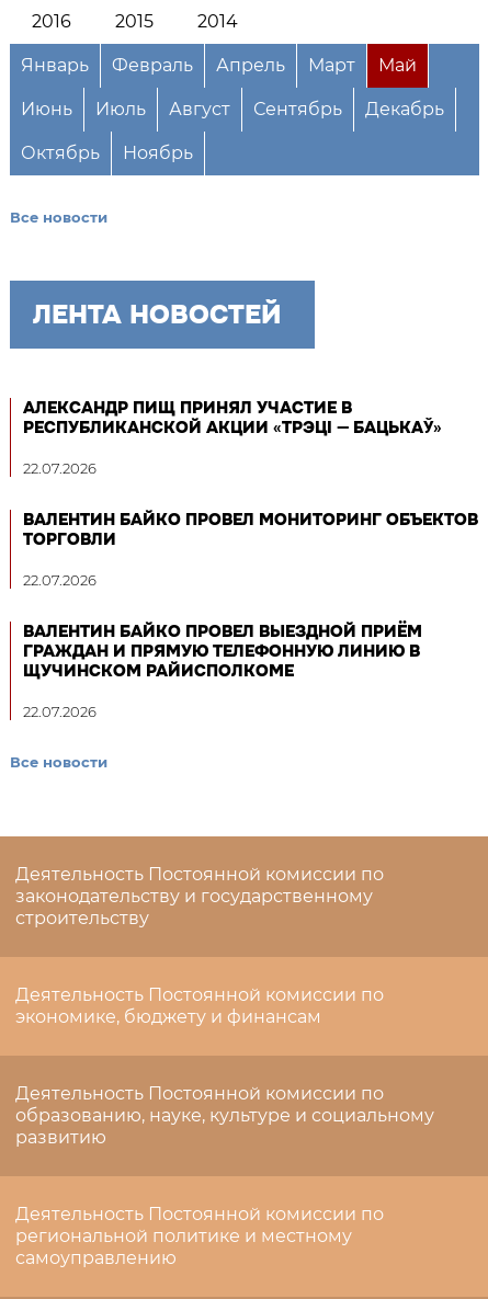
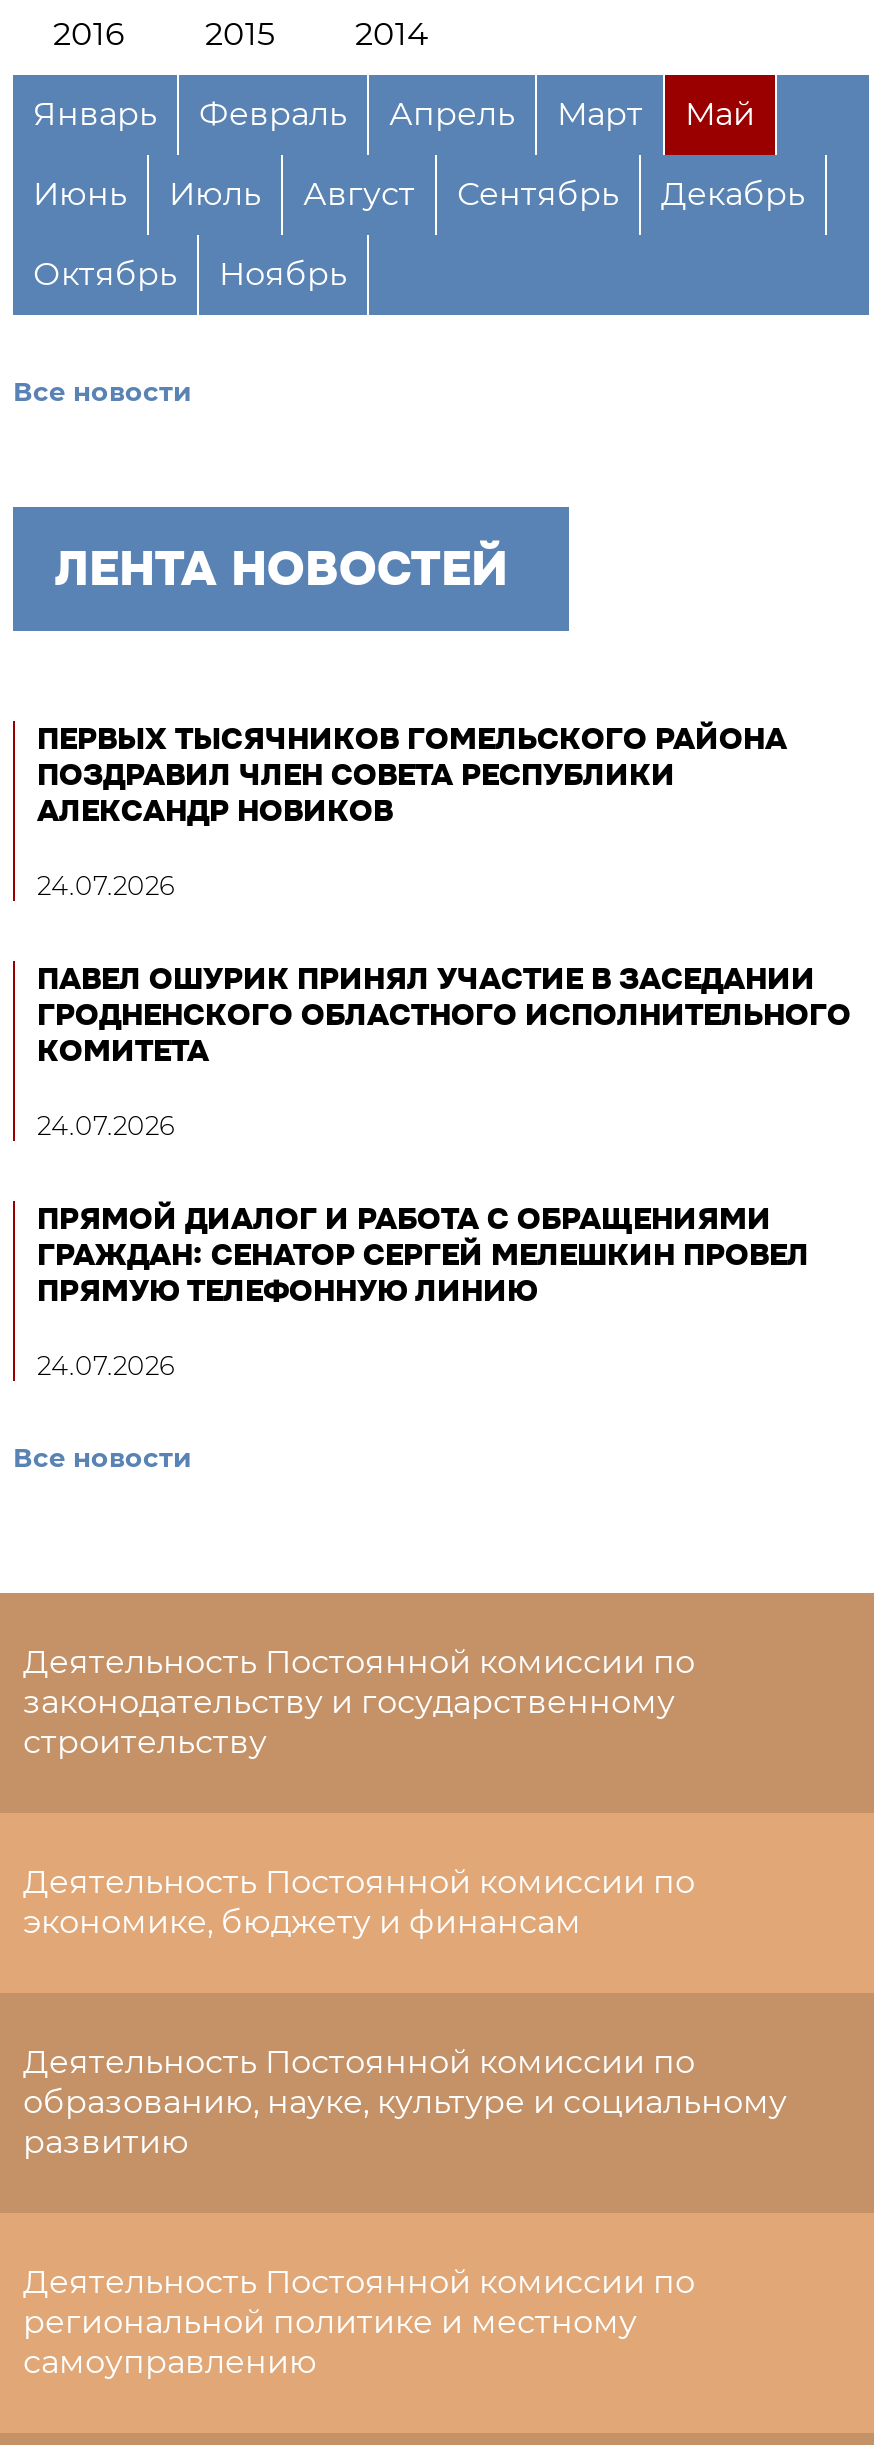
- АЛЕКСАНДР ПИЩ ПРИНЯЛ УЧАСТИЕ В
- РЕСПУБЛИКАНСКОЙ АКЦИИ «ТРЭЦІ — БАЦЬКАЎ»
+ ПЕРВЫХ ТЫСЯЧНИКОВ ГОМЕЛЬСКОГО РАЙОНА
+ ПОЗДРАВИЛ ЧЛЕН СОВЕТА РЕСПУБЛИКИ
+ АЛЕКСАНДР НОВИКОВ

- 22.07.2026
+ 24.07.2026

- ВАЛЕНТИН БАЙКО ПРОВЕЛ МОНИТОРИНГ ОБЪЕКТОВ
- ТОРГОВЛИ
+ ПАВЕЛ ОШУРИК ПРИНЯЛ УЧАСТИЕ В ЗАСЕДАНИИ
+ ГРОДНЕНСКОГО ОБЛАСТНОГО ИСПОЛНИТЕЛЬНОГО
+ КОМИТЕТА

- 22.07.2026
+ 24.07.2026

- ВАЛЕНТИН БАЙКО ПРОВЕЛ ВЫЕЗДНОЙ ПРИЁМ
- ГРАЖДАН И ПРЯМУЮ ТЕЛЕФОННУЮ ЛИНИЮ В
- ЩУЧИНСКОМ РАЙИСПОЛКОМЕ
+ ПРЯМОЙ ДИАЛОГ И РАБОТА С ОБРАЩЕНИЯМИ
+ ГРАЖДАН: СЕНАТОР СЕРГЕЙ МЕЛЕШКИН ПРОВЕЛ
+ ПРЯМУЮ ТЕЛЕФОННУЮ ЛИНИЮ

- 22.07.2026
+ 24.07.2026
